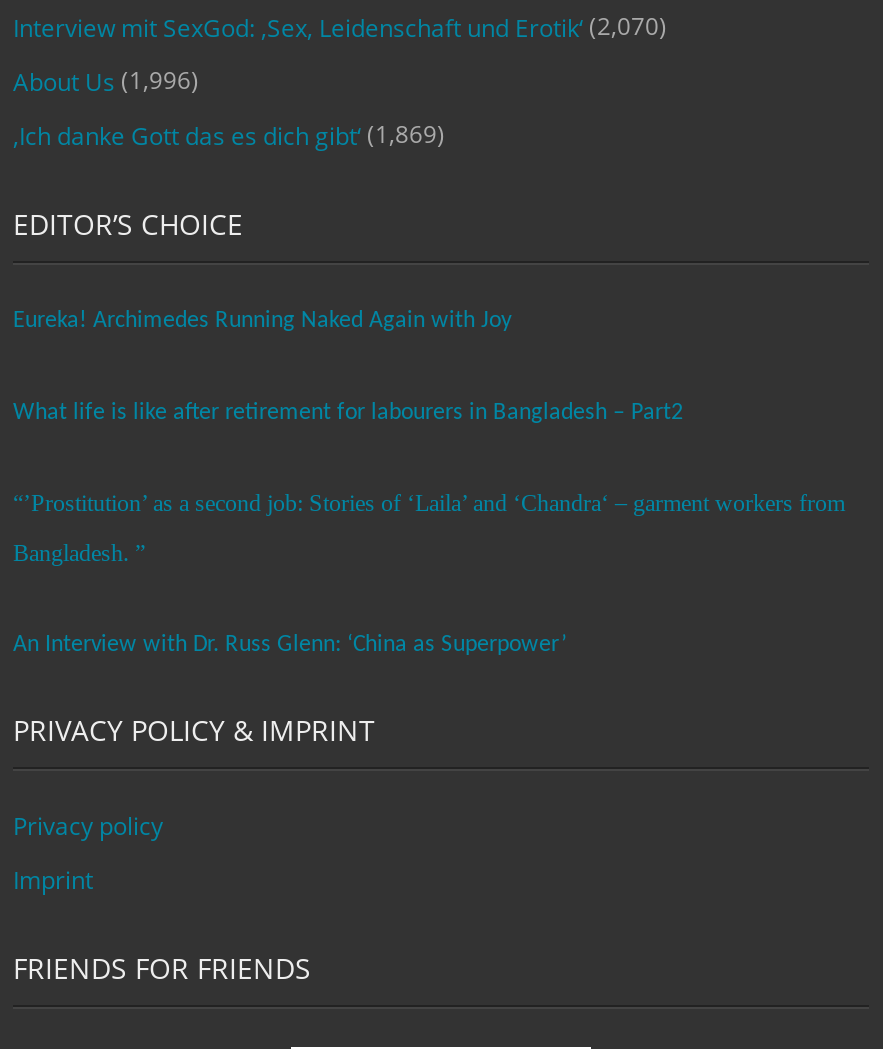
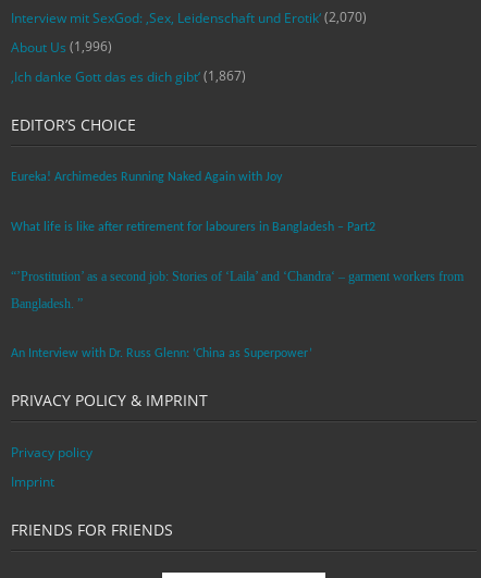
- ‚Ich danke Gott das es dich gibt‘ (1,869)
+ ‚Ich danke Gott das es dich gibt‘ (1,867)
